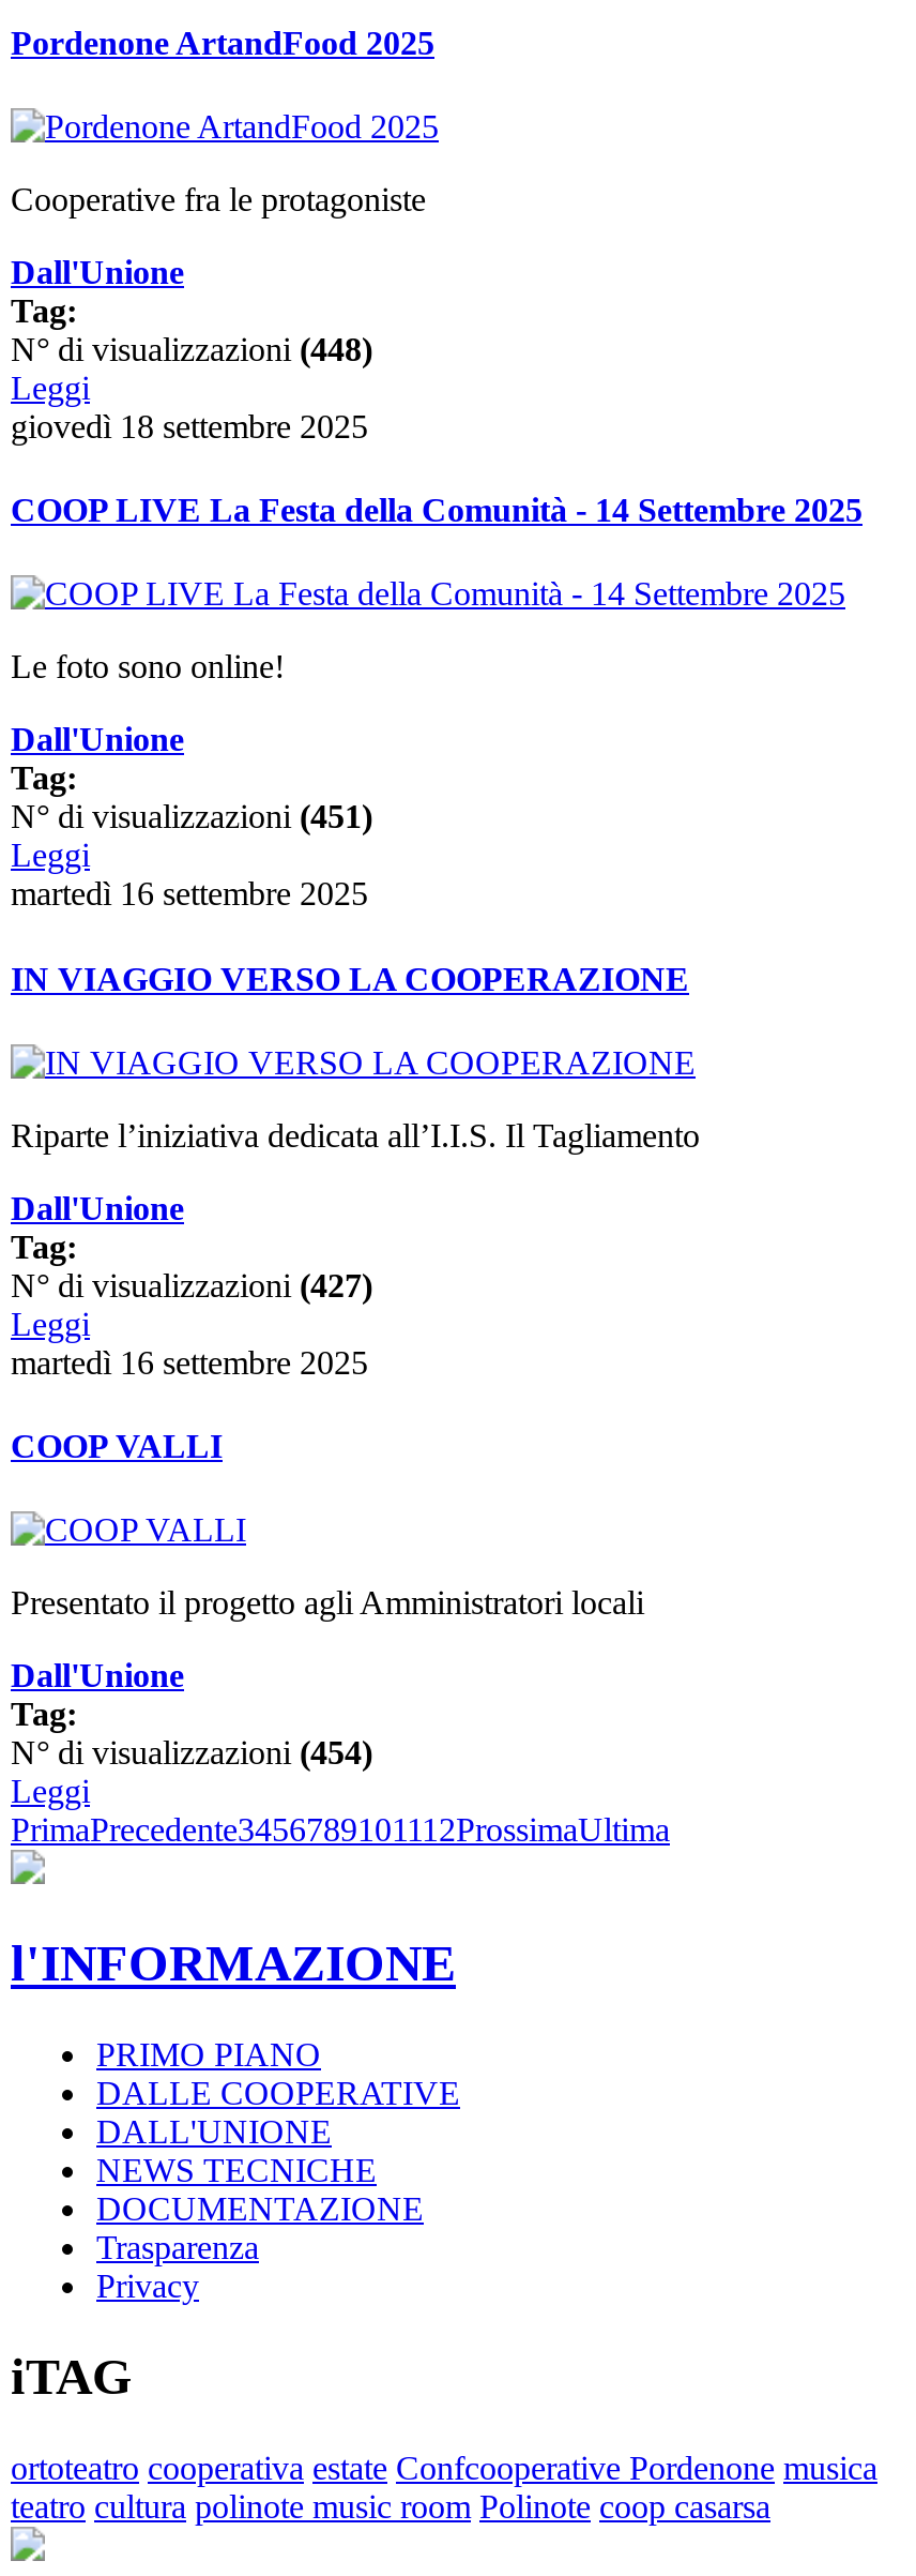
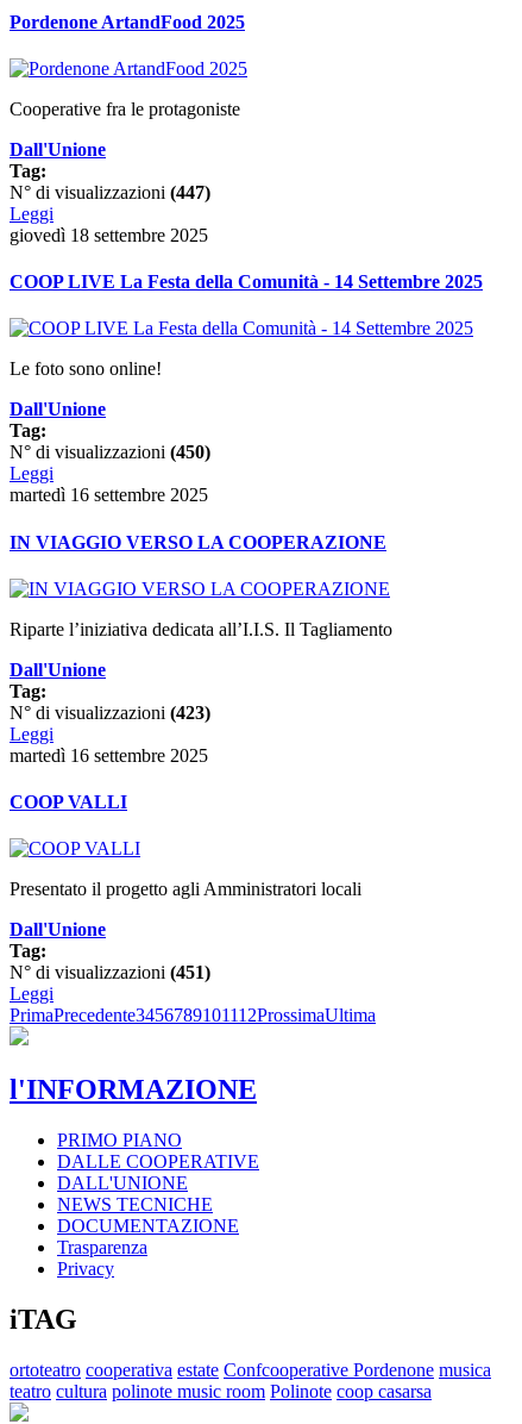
- N° di visualizzazioni (448)
+ N° di visualizzazioni (447)

moved down: N° di visualizzazioni (451)

+ N° di visualizzazioni (450)

- N° di visualizzazioni (427)
+ N° di visualizzazioni (423)

- N° di visualizzazioni (454)
